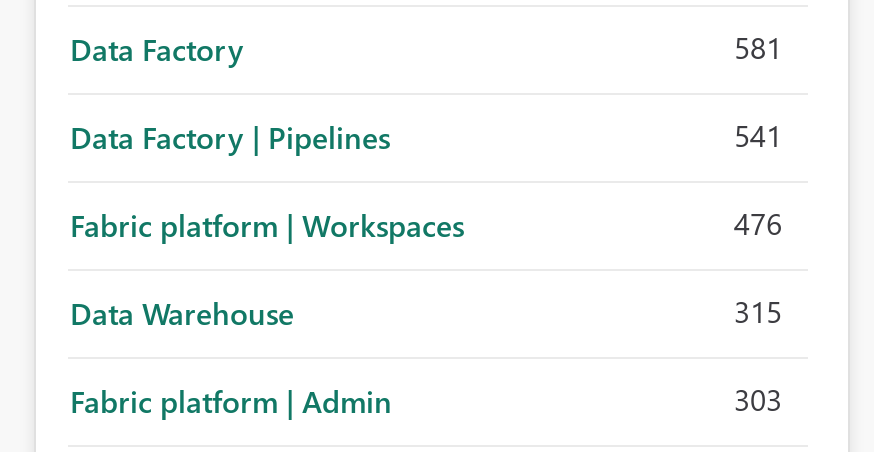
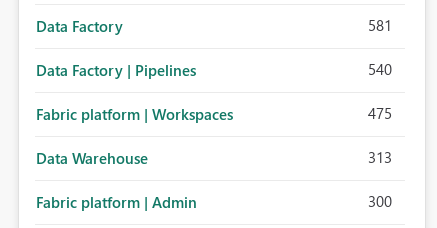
- 541
+ 540

- 476
+ 475

- 315
+ 313

- 303
+ 300
